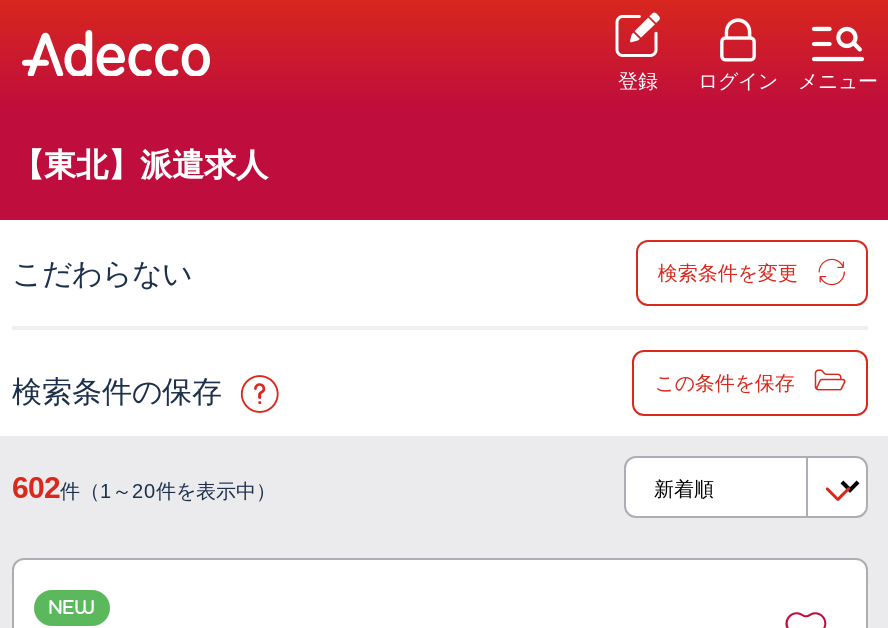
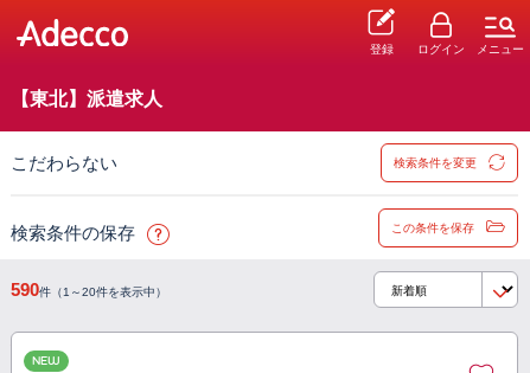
- 602件（1～20件を表示中）
+ 590件（1～20件を表示中）
